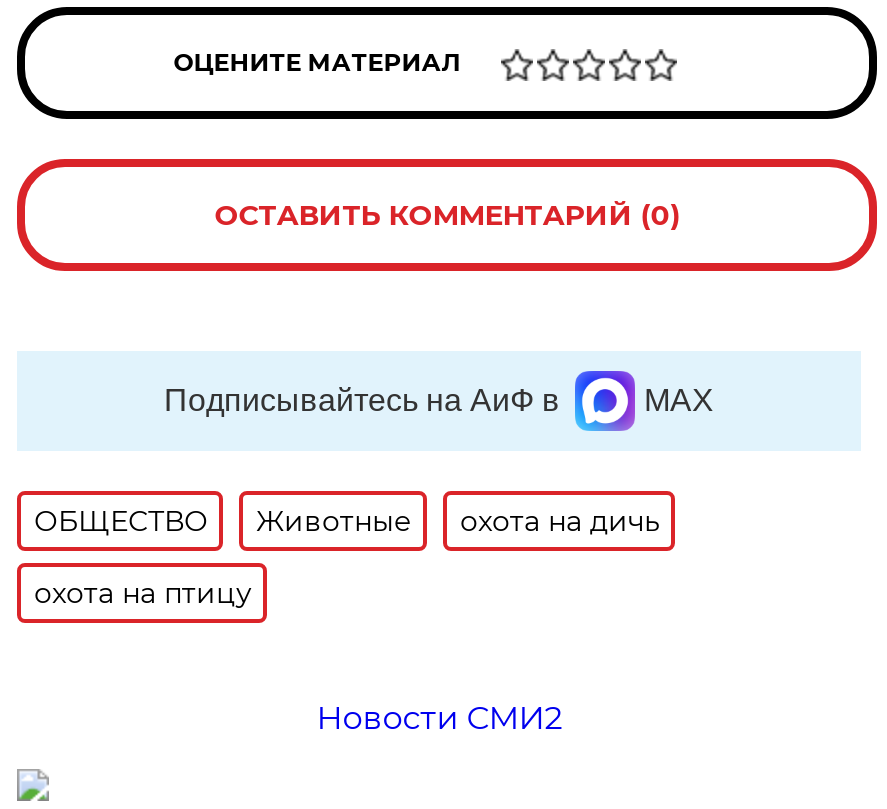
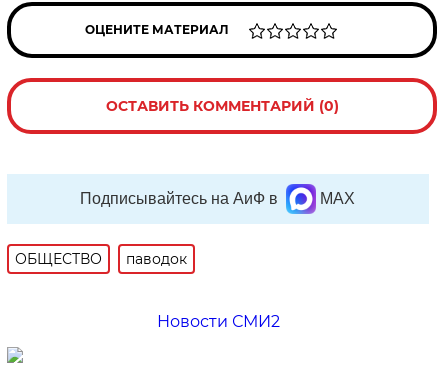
- Животные
- охота на дичь
- охота на птицу
+ паводок
